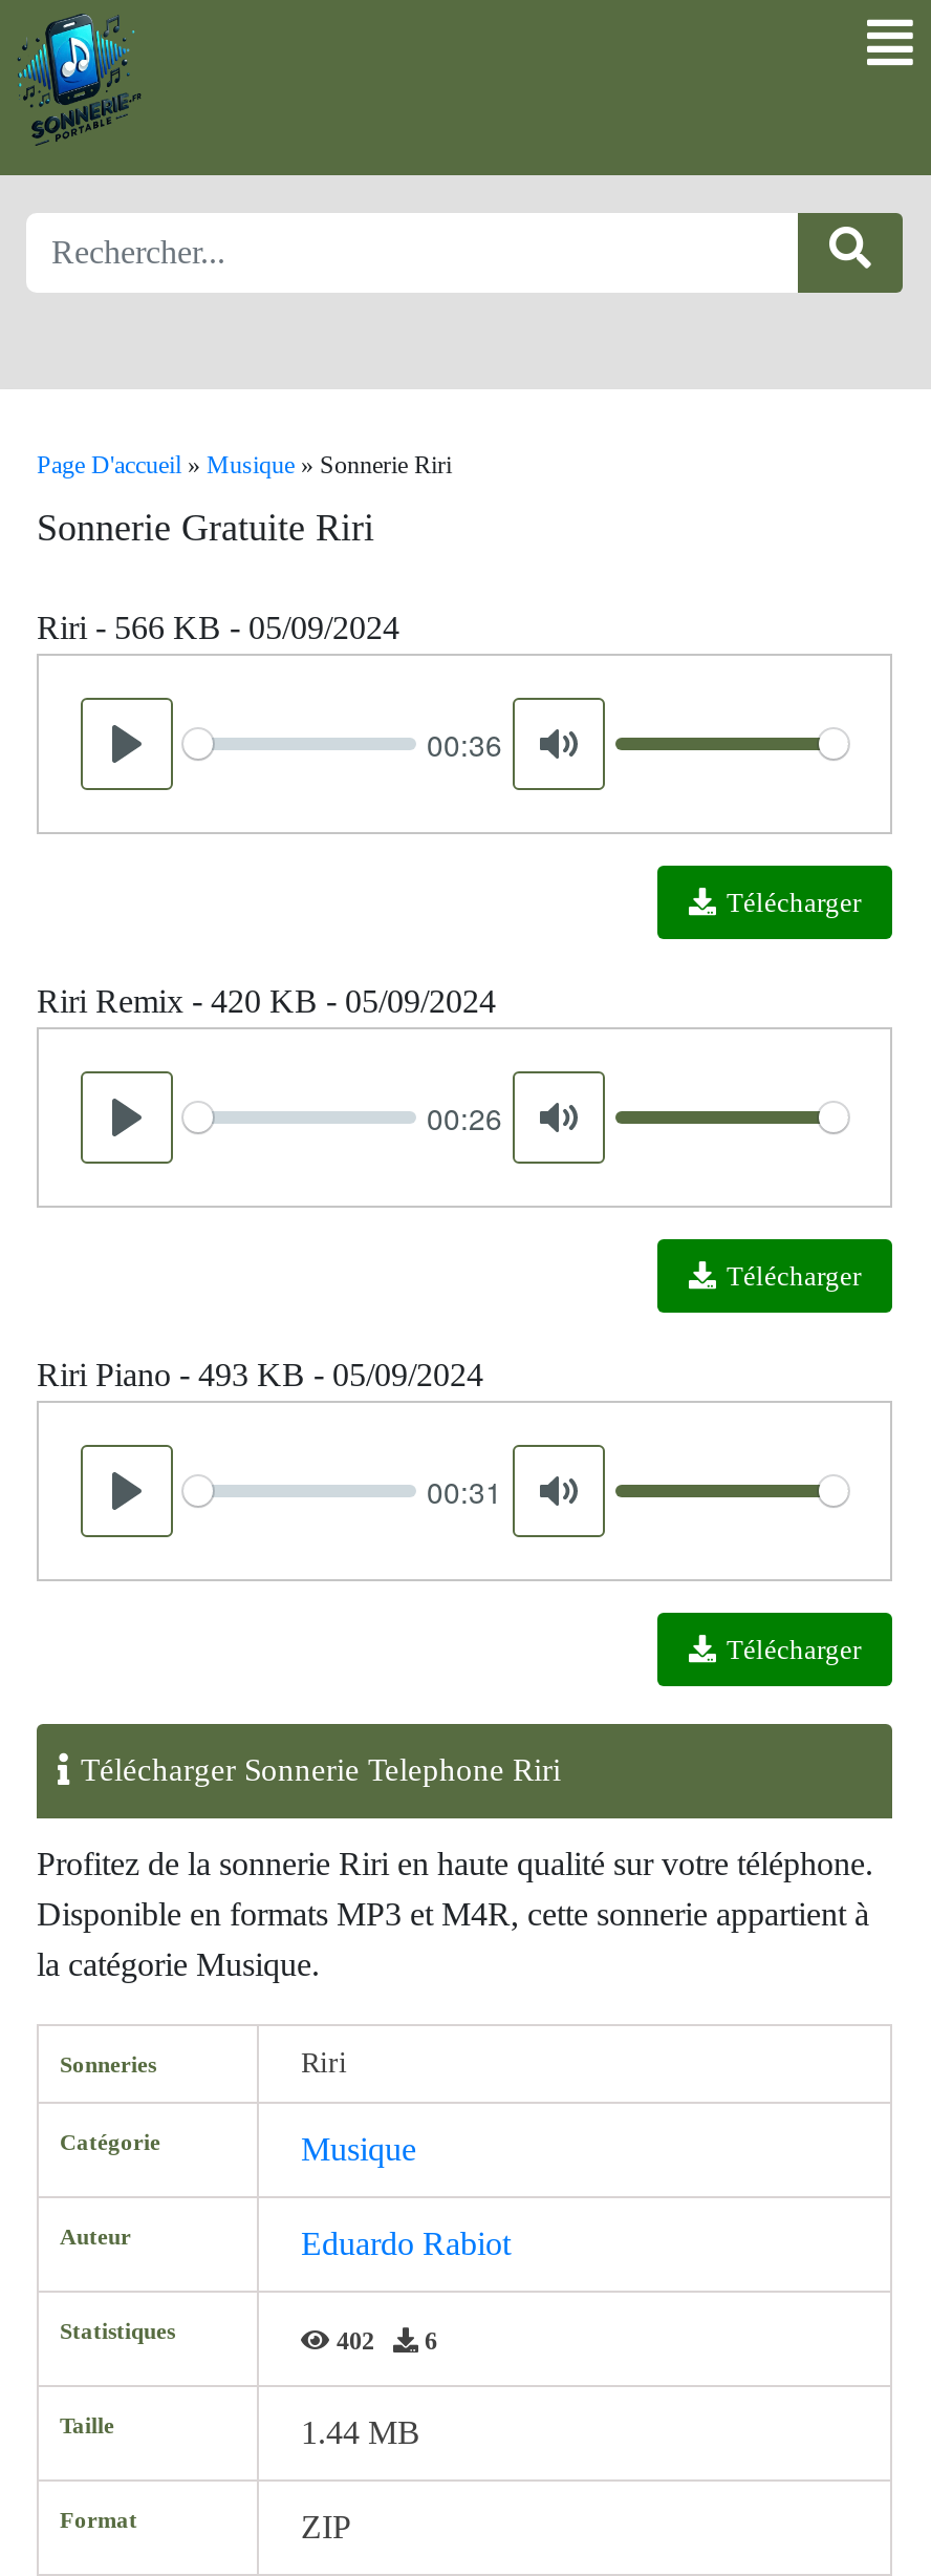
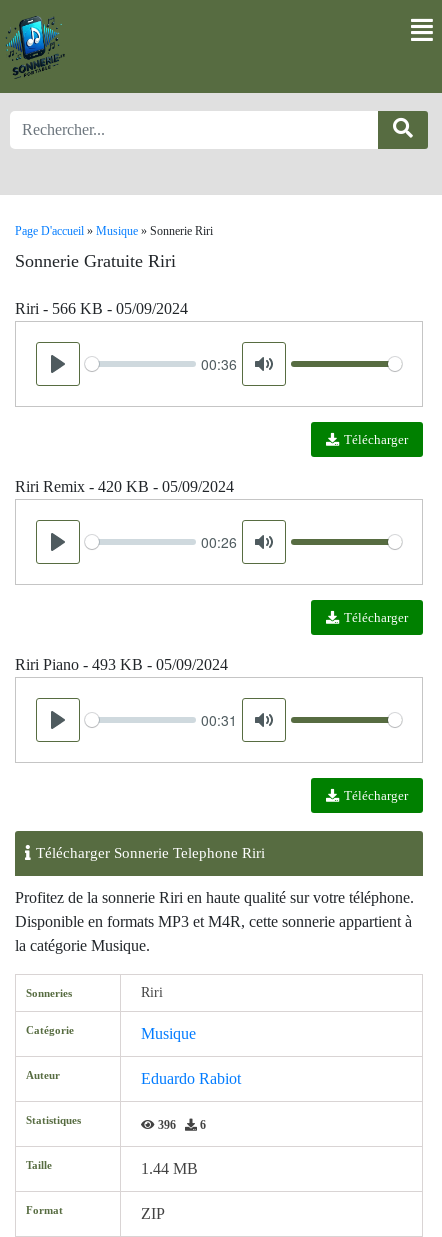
- 402 6
+ 396 6
